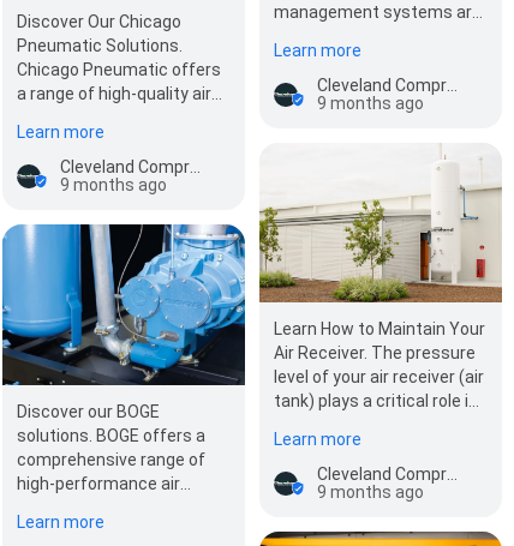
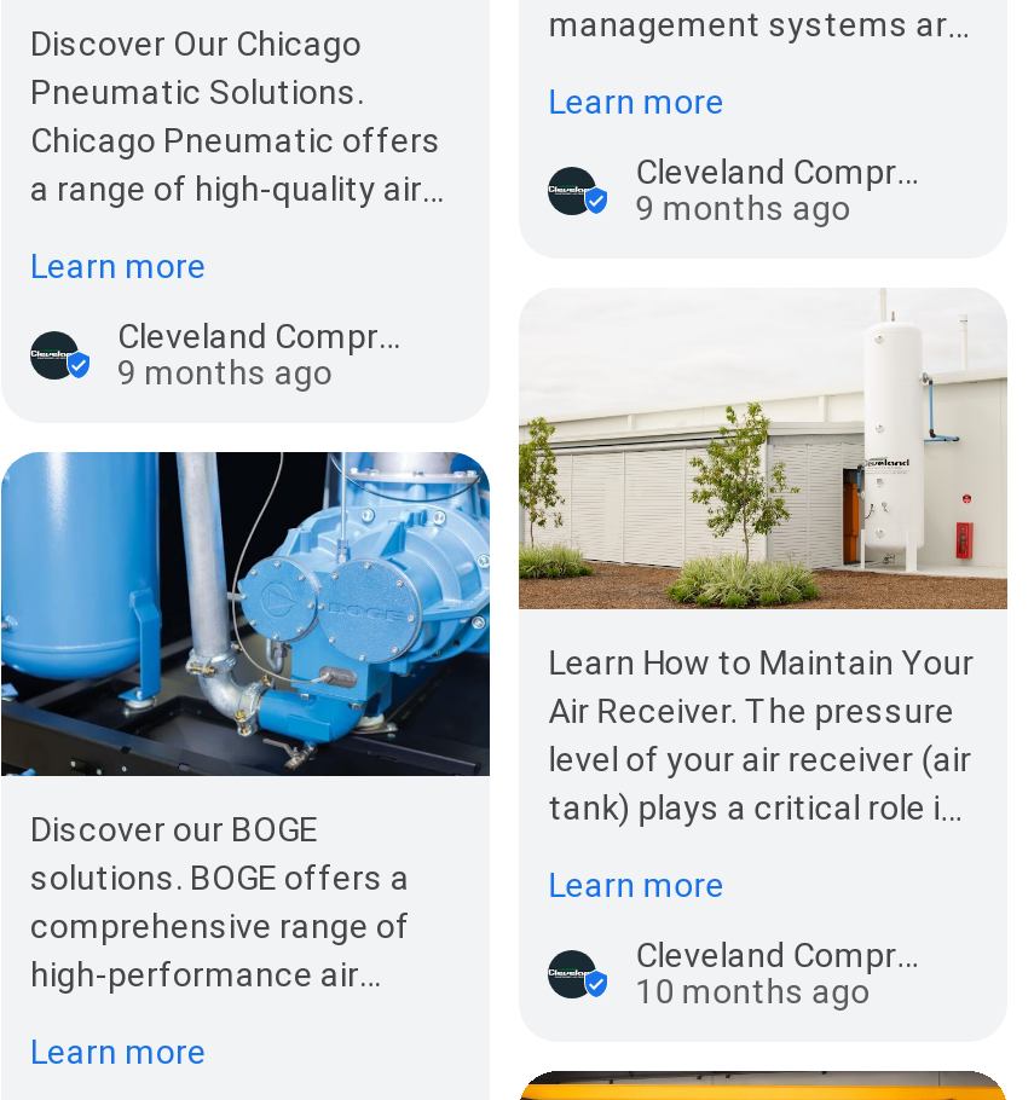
- 9 months ago
+ 10 months ago
